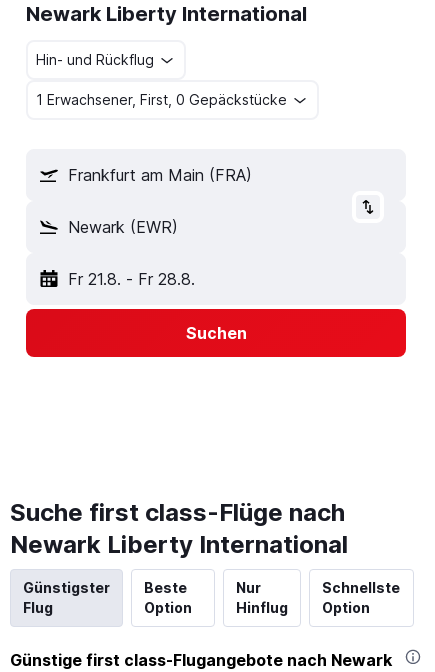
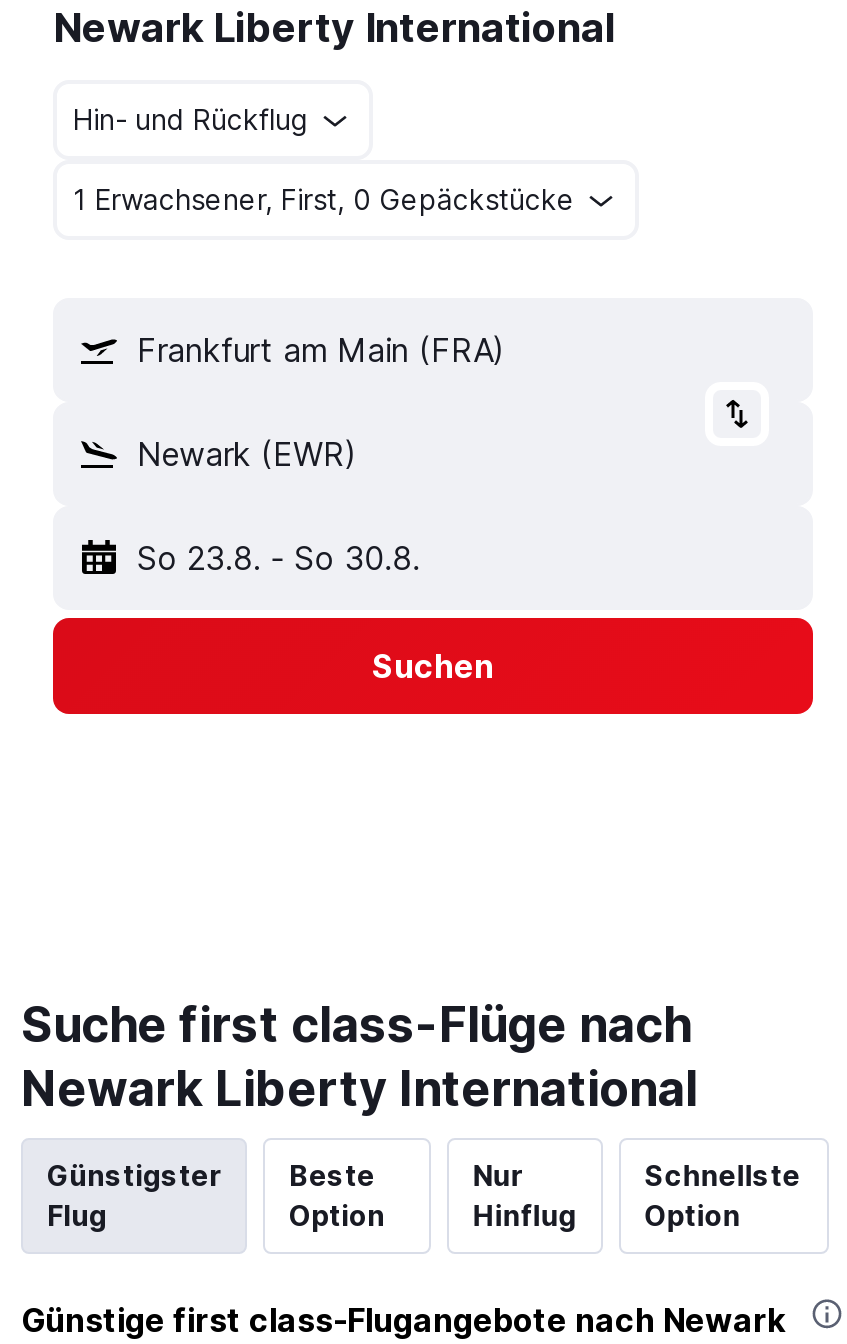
- Fr 21.8. - Fr 28.8.
+ So 23.8. - So 30.8.
